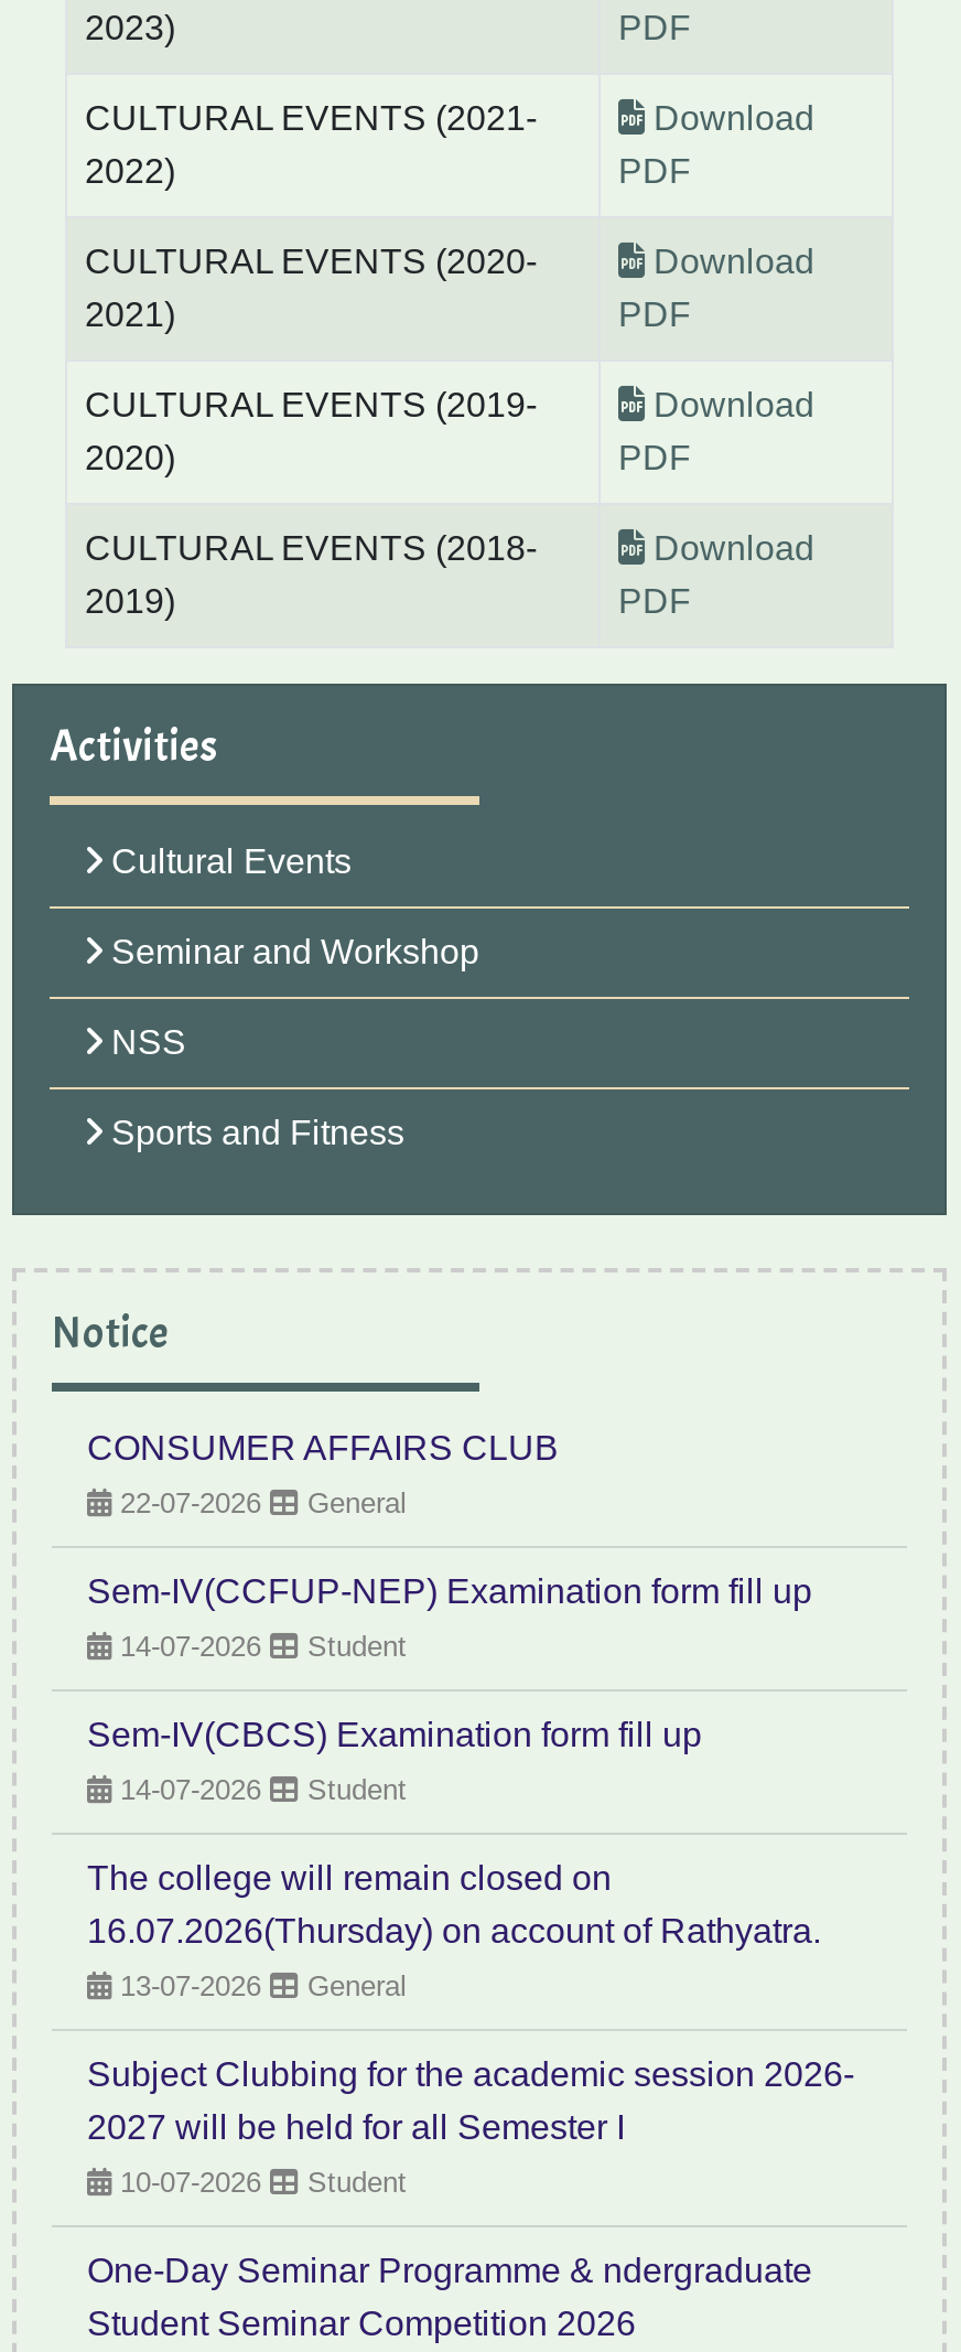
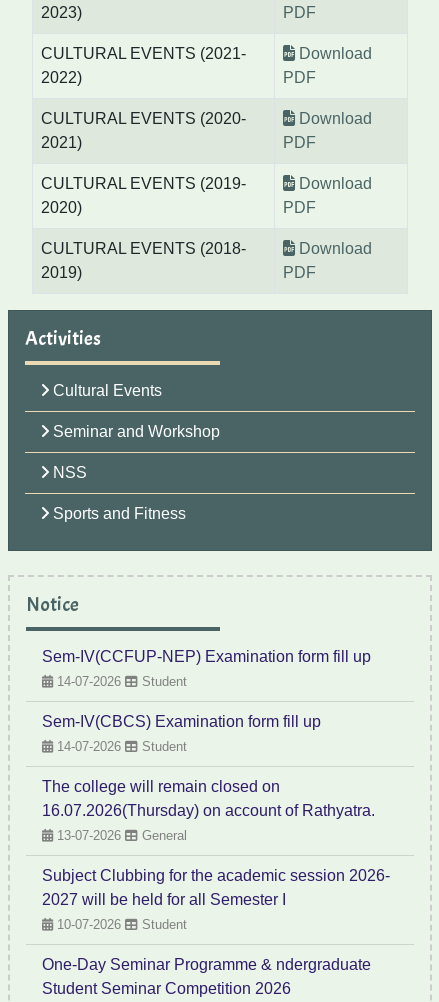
- CONSUMER AFFAIRS CLUB
- 22-07-2026
- General
